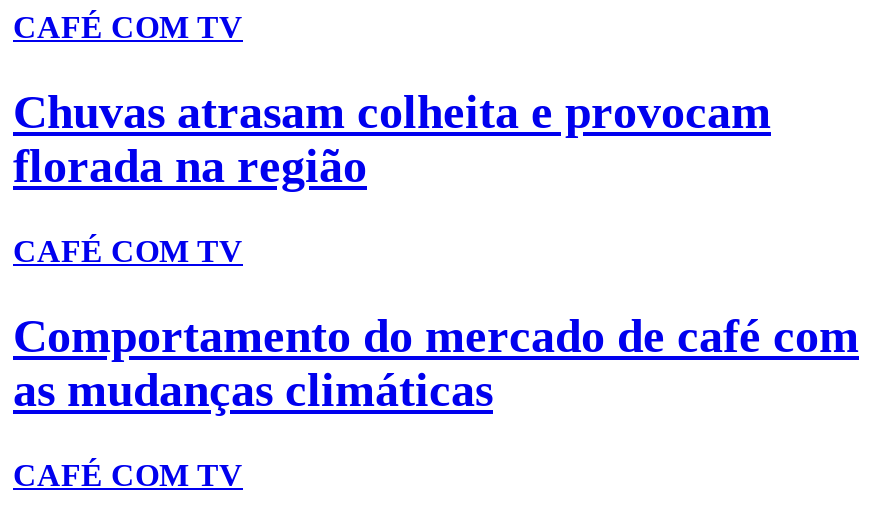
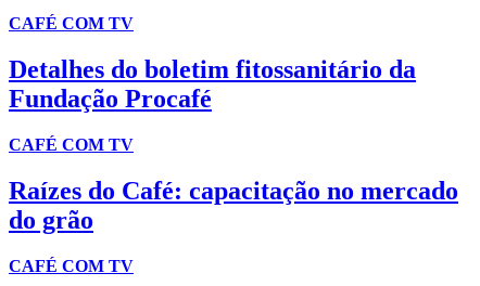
- Chuvas atrasam colheita e provocam
- florada na região
+ Detalhes do boletim fitossanitário da
+ Fundação Procafé

- Comportamento do mercado de café com
- as mudanças climáticas
+ Raízes do Café: capacitação no mercado
+ do grão
